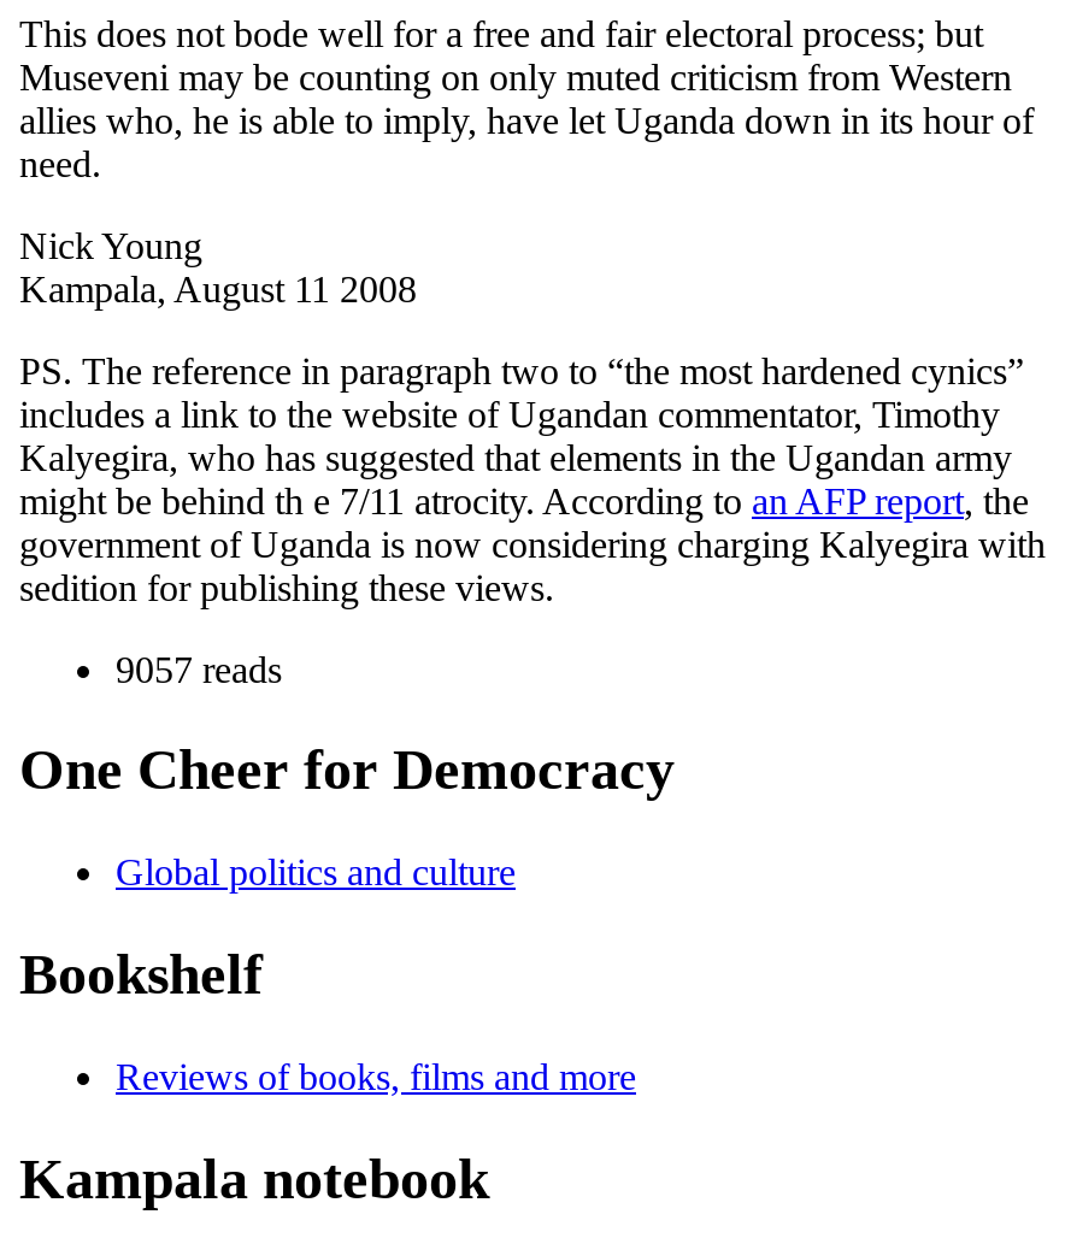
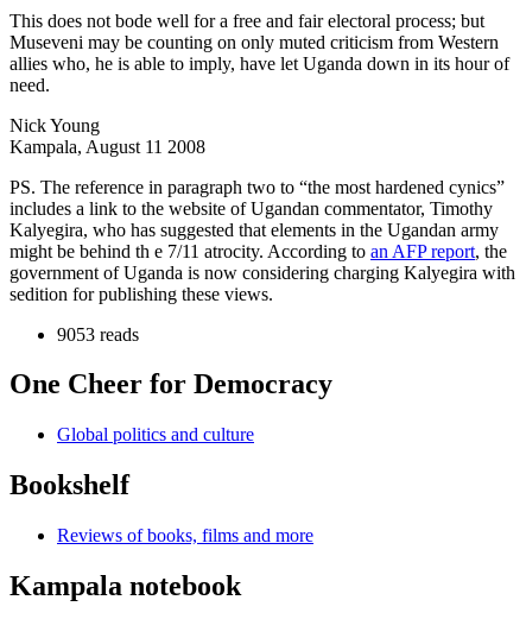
- 9057 reads
+ 9053 reads
